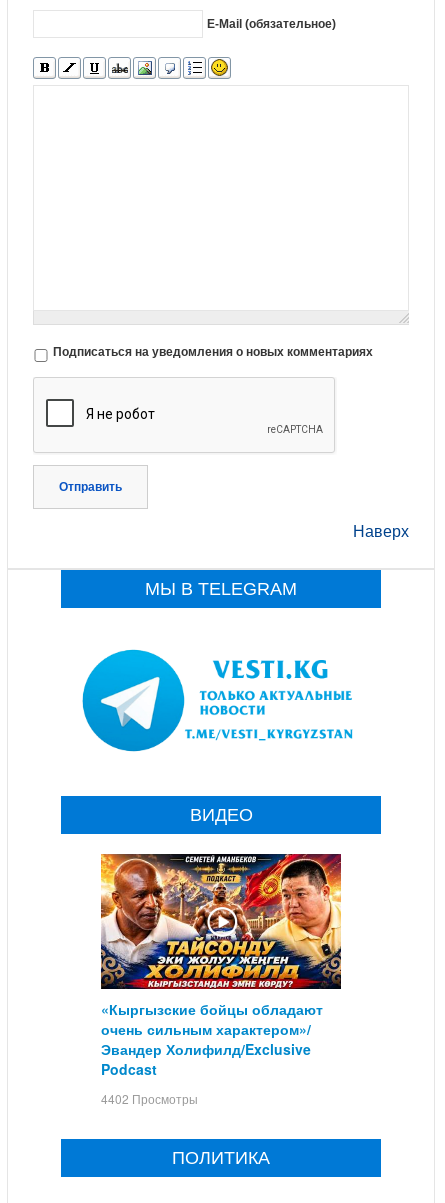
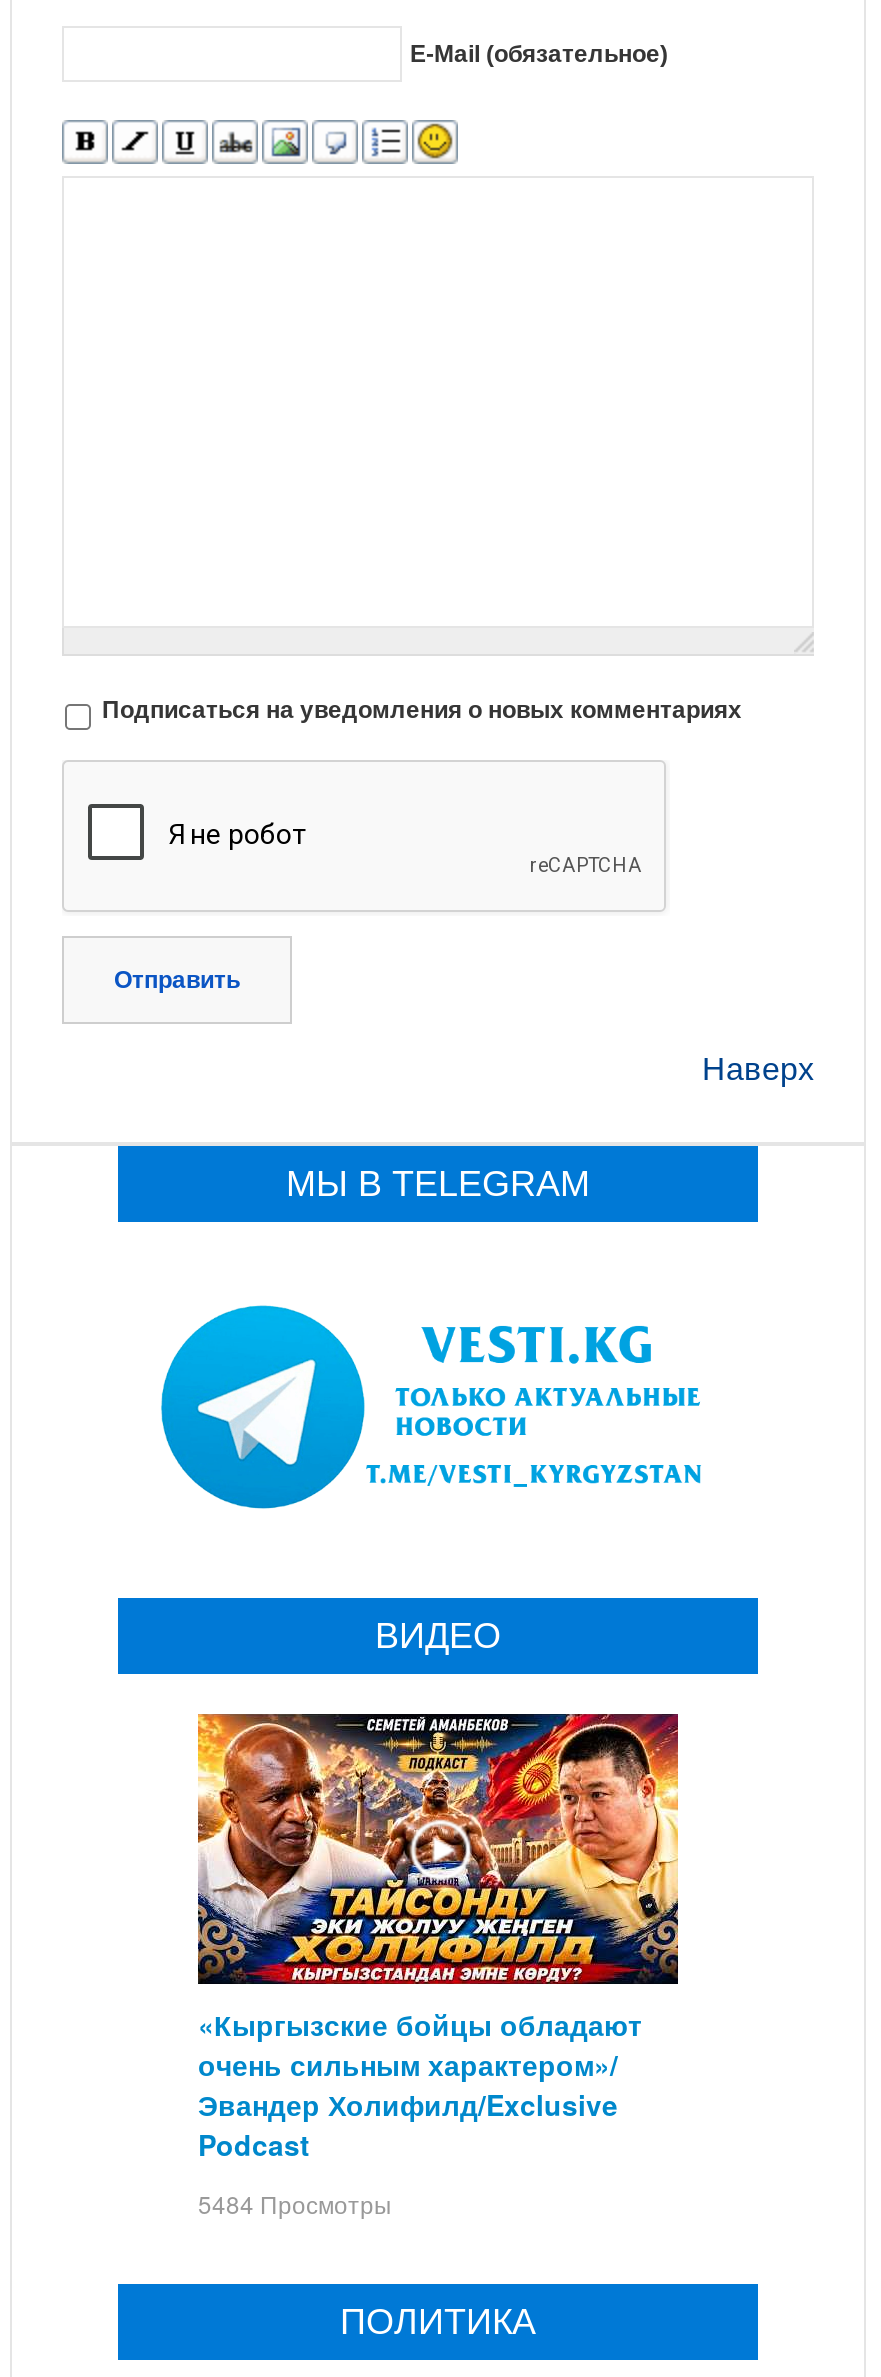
- 4402 Просмотры
+ 5484 Просмотры
